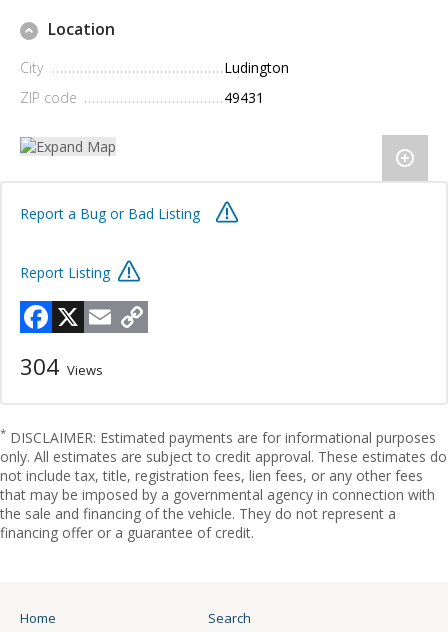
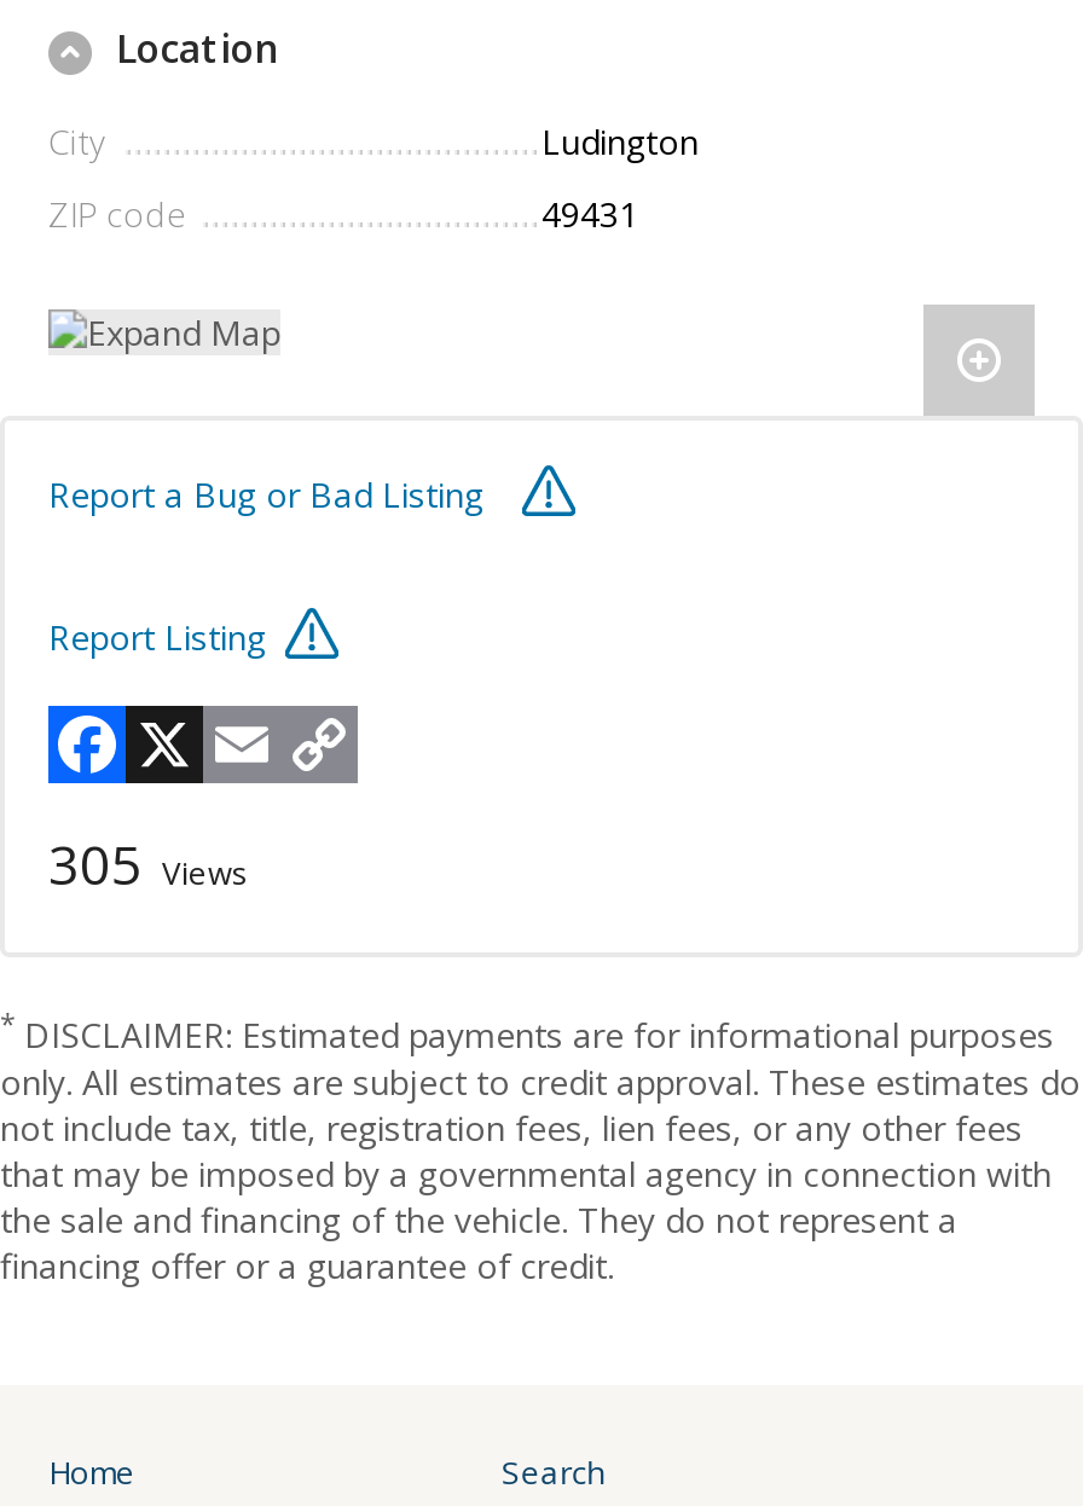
- 304 Views
+ 305 Views
